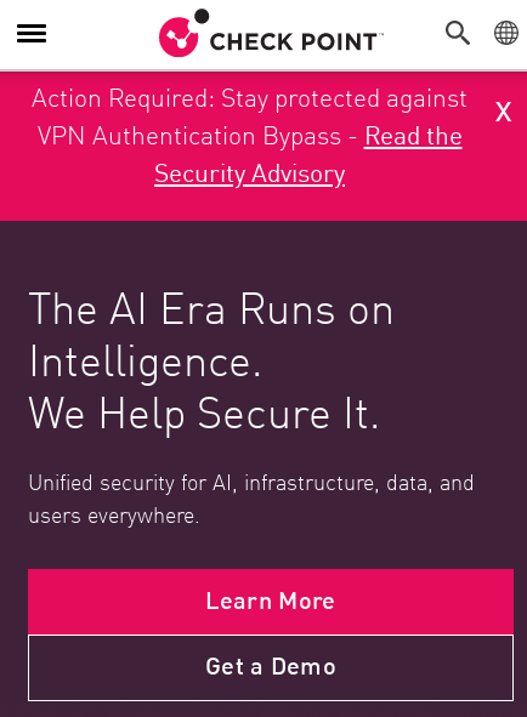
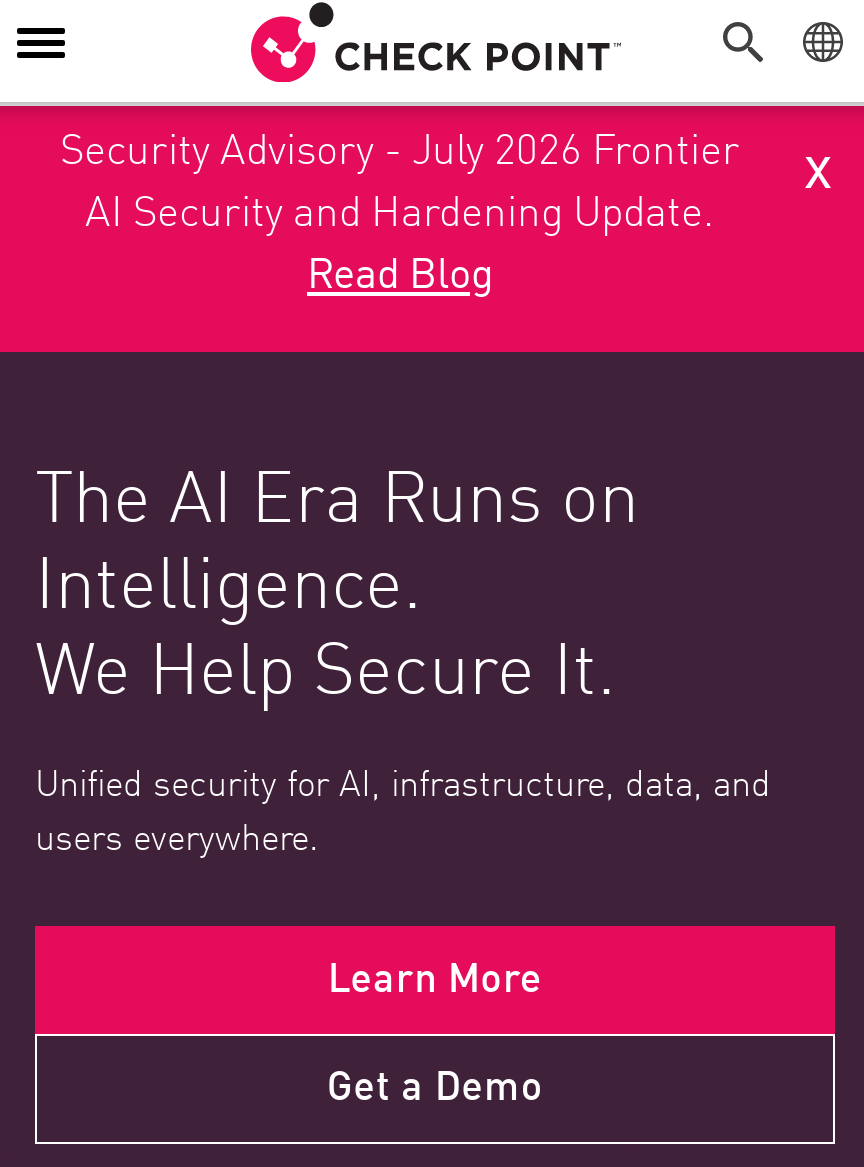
- Action Required: Stay protected against
- VPN Authentication Bypass - Read the
- Security Advisory
+ Security Advisory - July 2026 Frontier
+ AI Security and Hardening Update.
+ Read Blog
